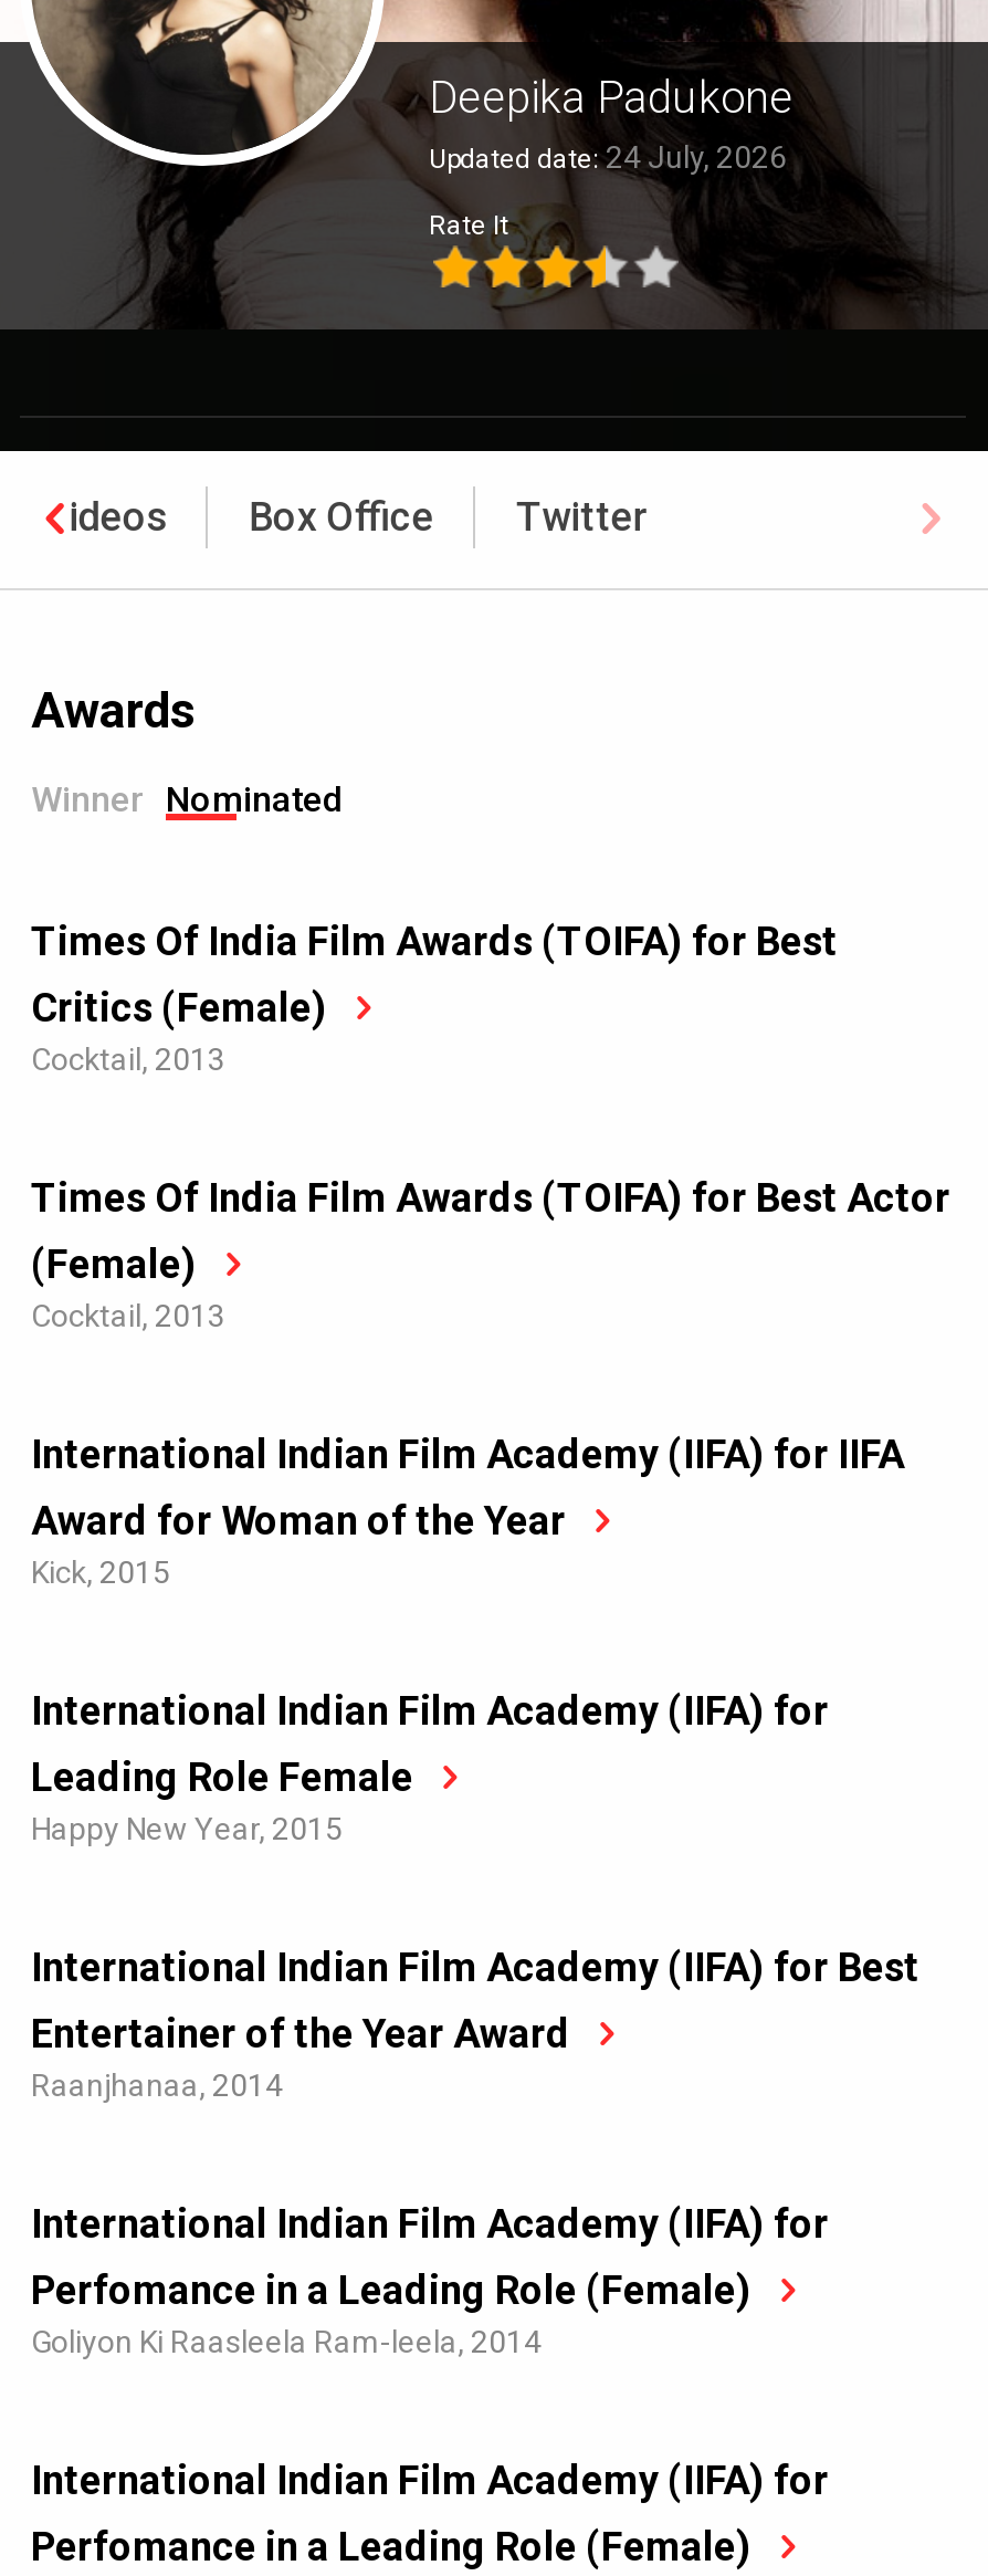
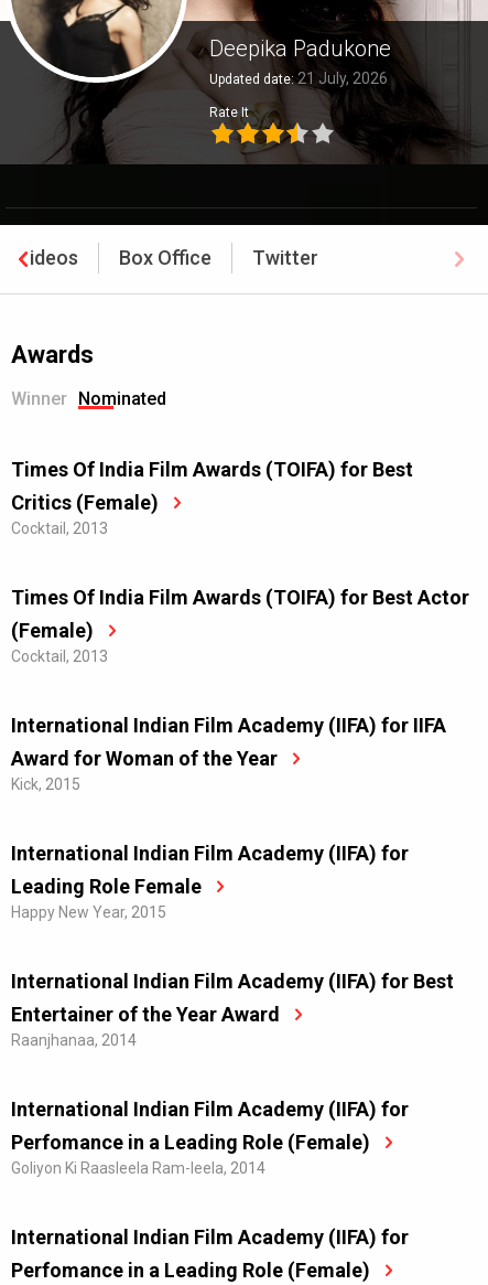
- Updated date: 24 July, 2026
+ Updated date: 21 July, 2026
